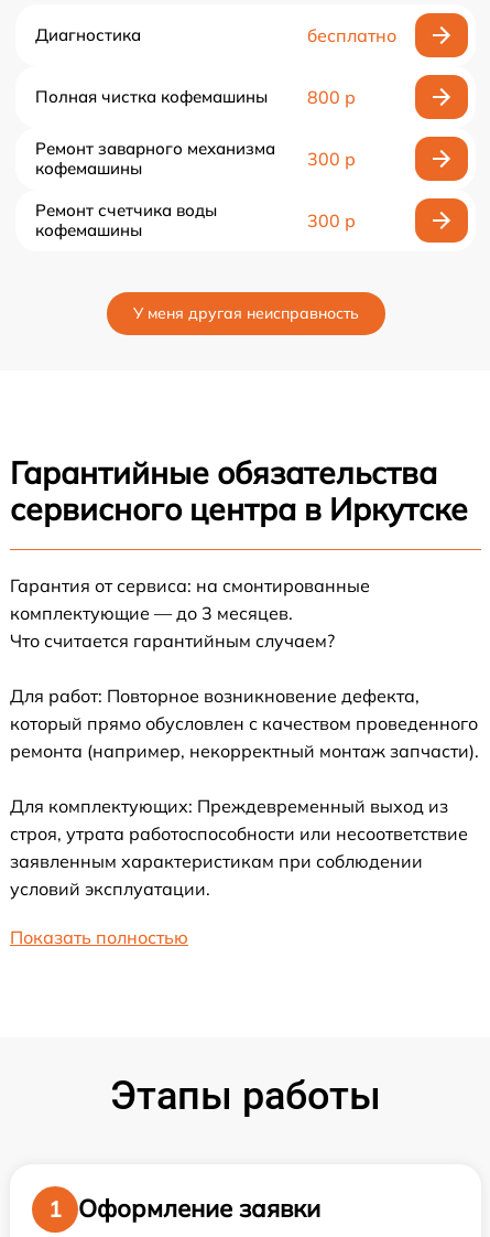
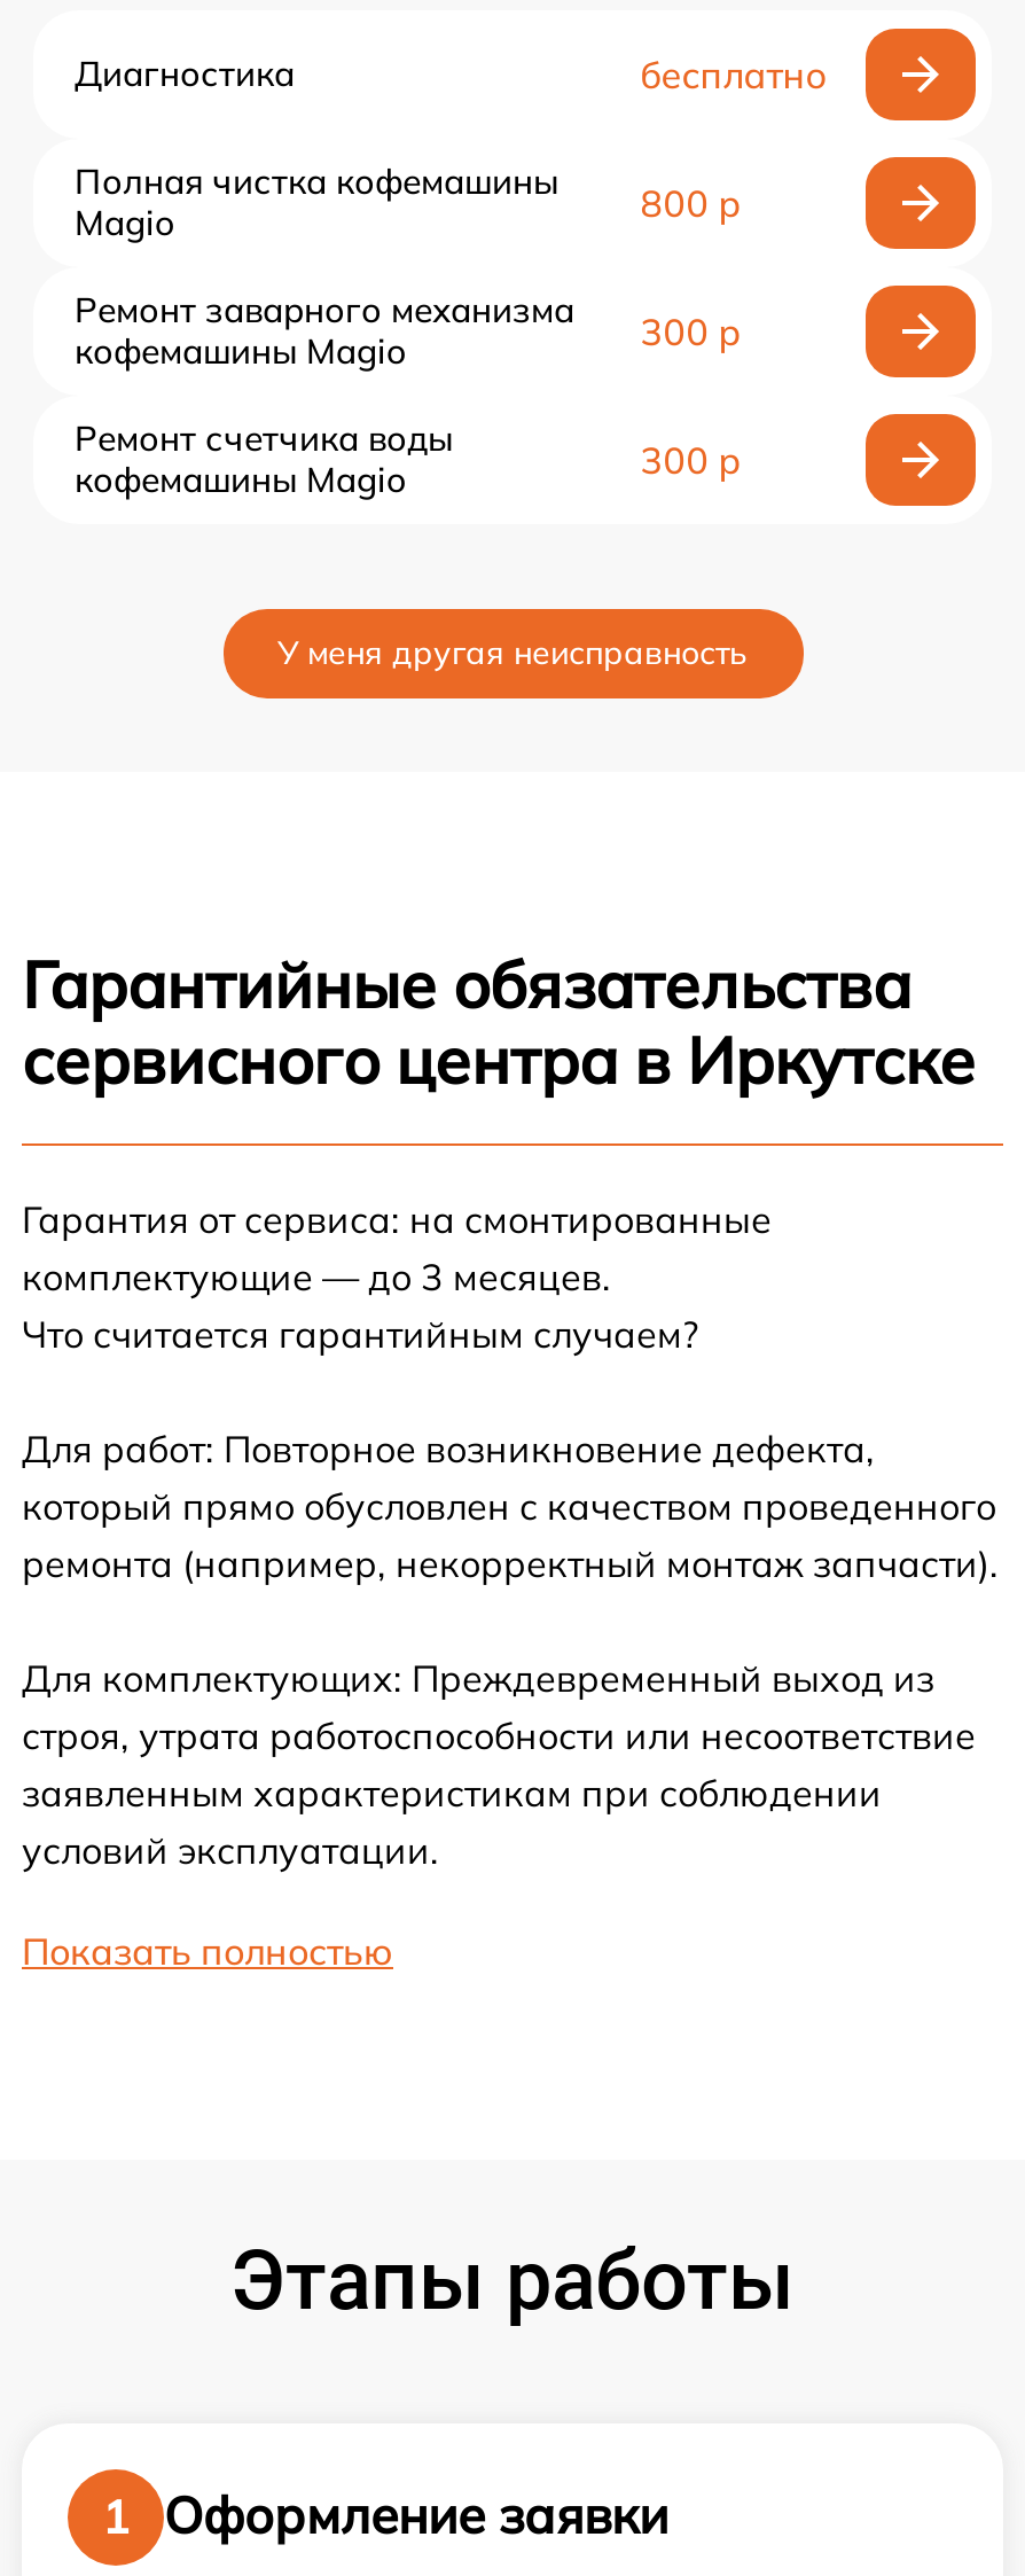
+ Magio

- кофемашины
+ кофемашины Magio

- кофемашины
+ кофемашины Magio
